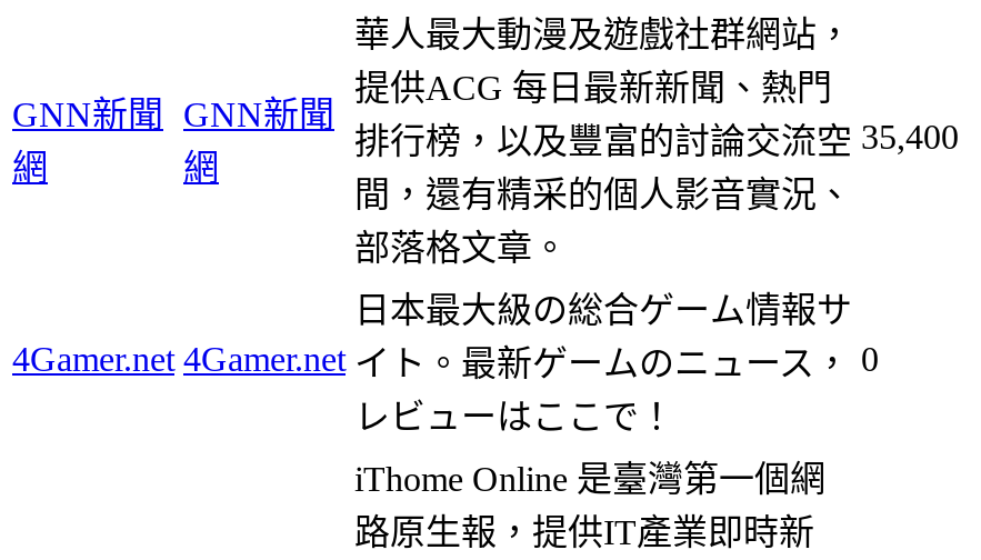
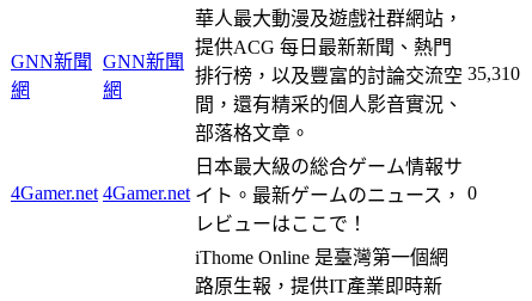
- 排行榜，以及豐富的討論交流空 35,400
+ 排行榜，以及豐富的討論交流空 35,310
